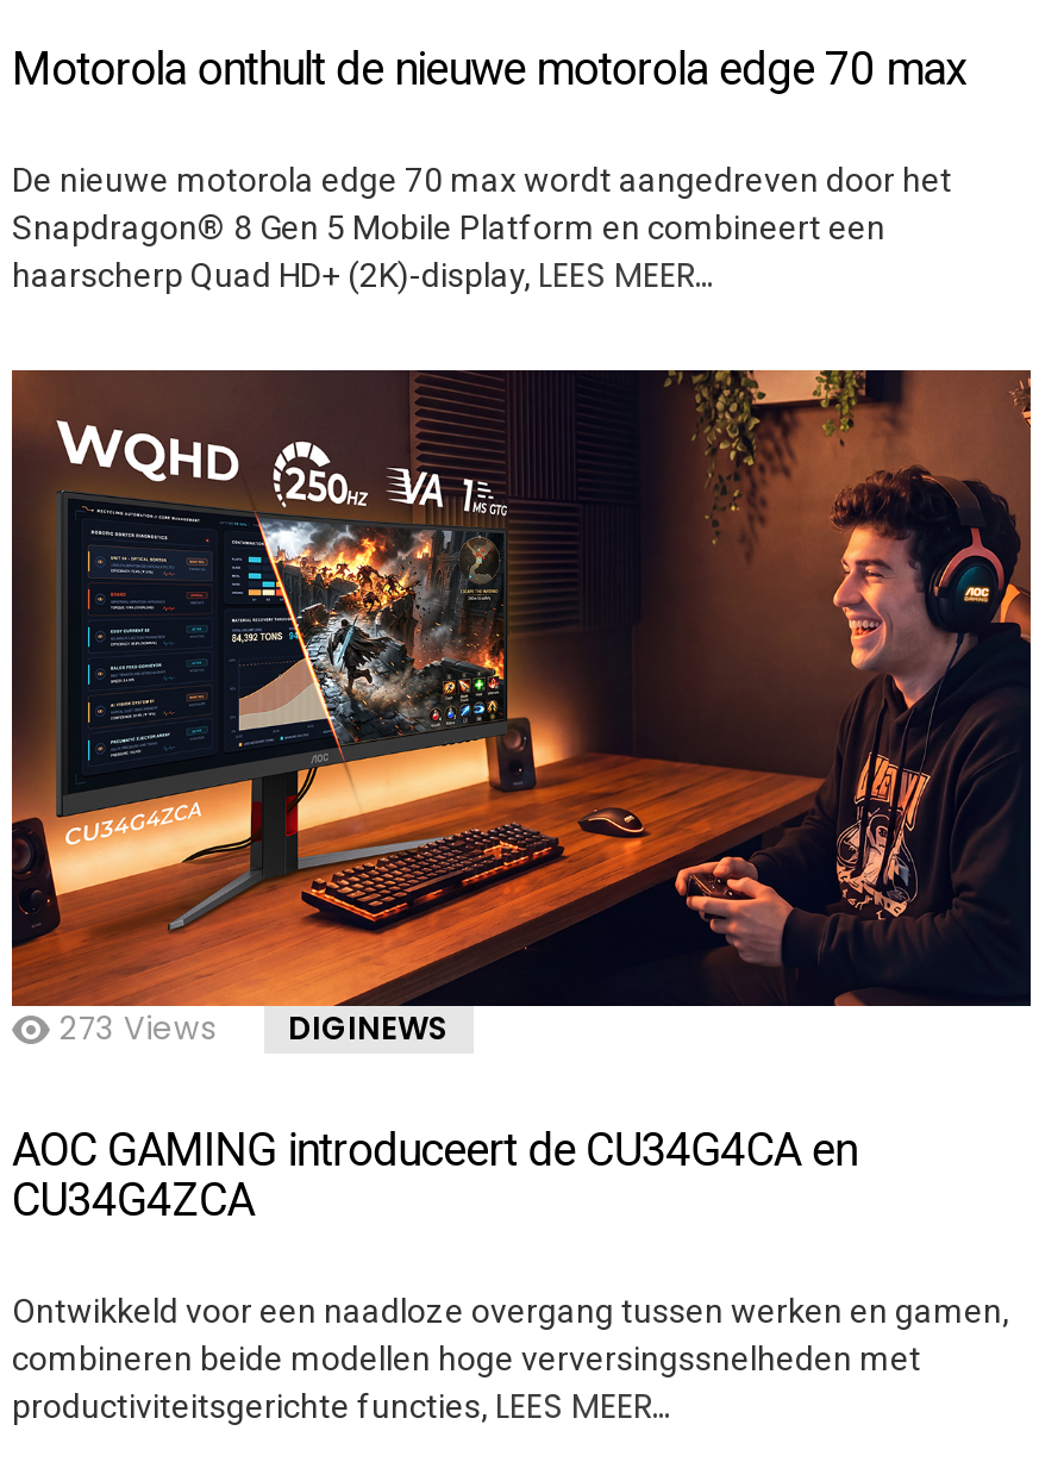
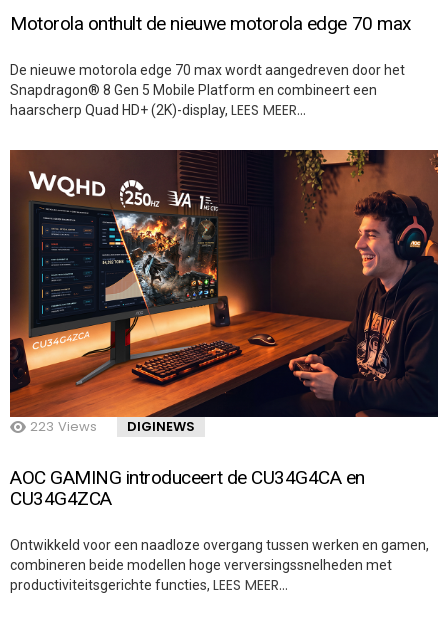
- 273 Views DIGINEWS
+ 223 Views DIGINEWS
